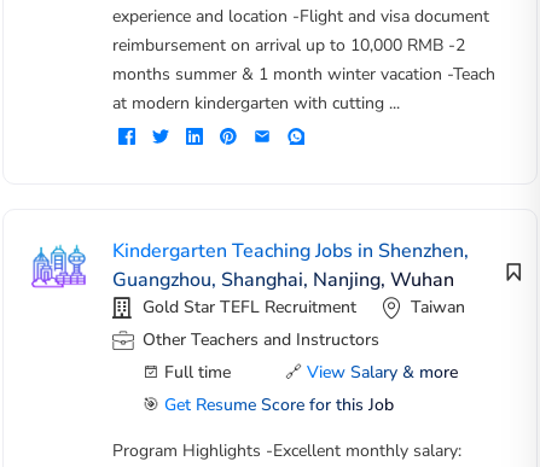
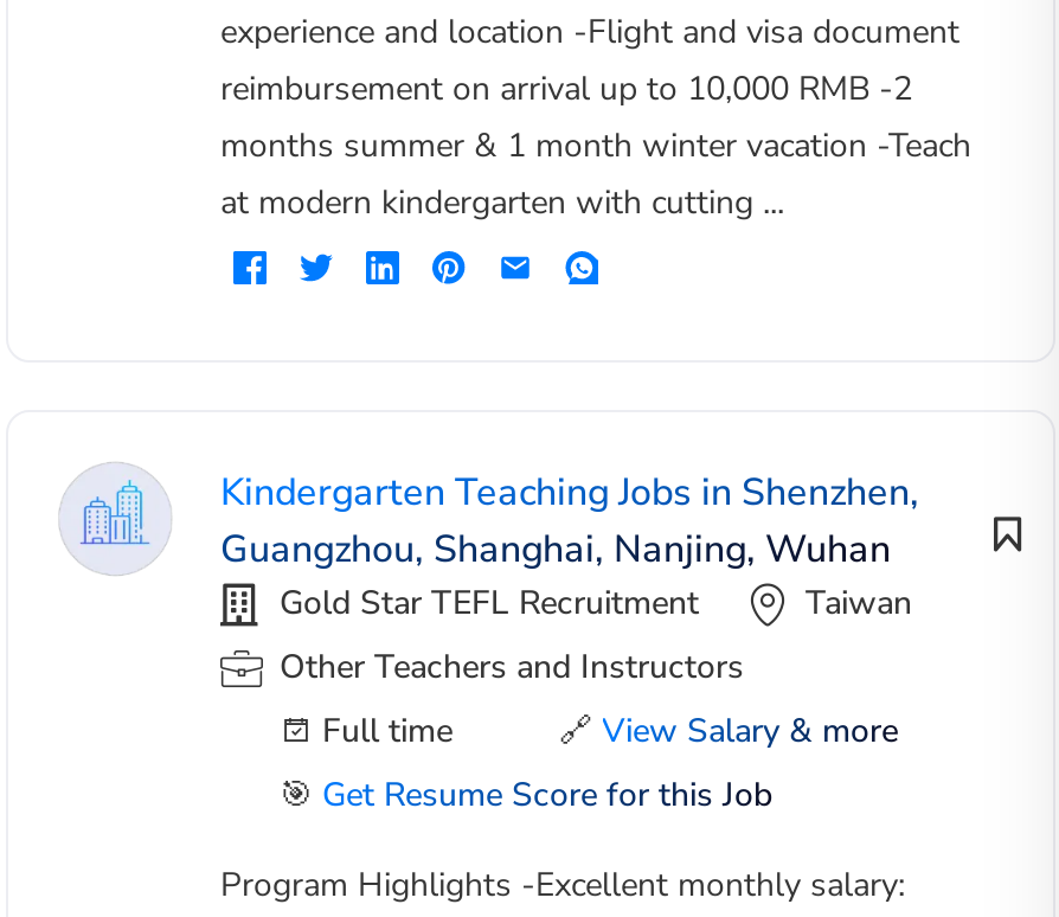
- [image]
+ [image]
